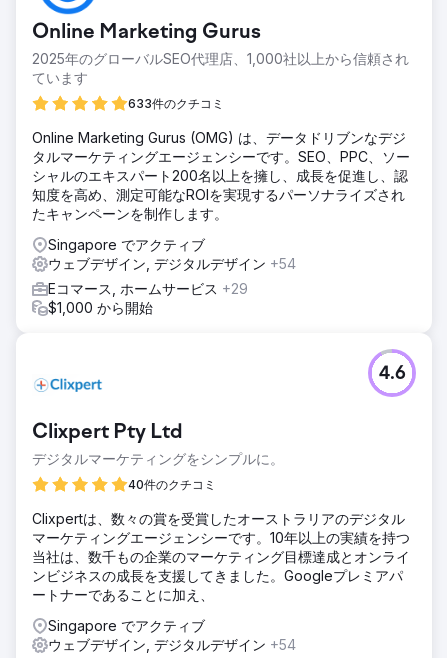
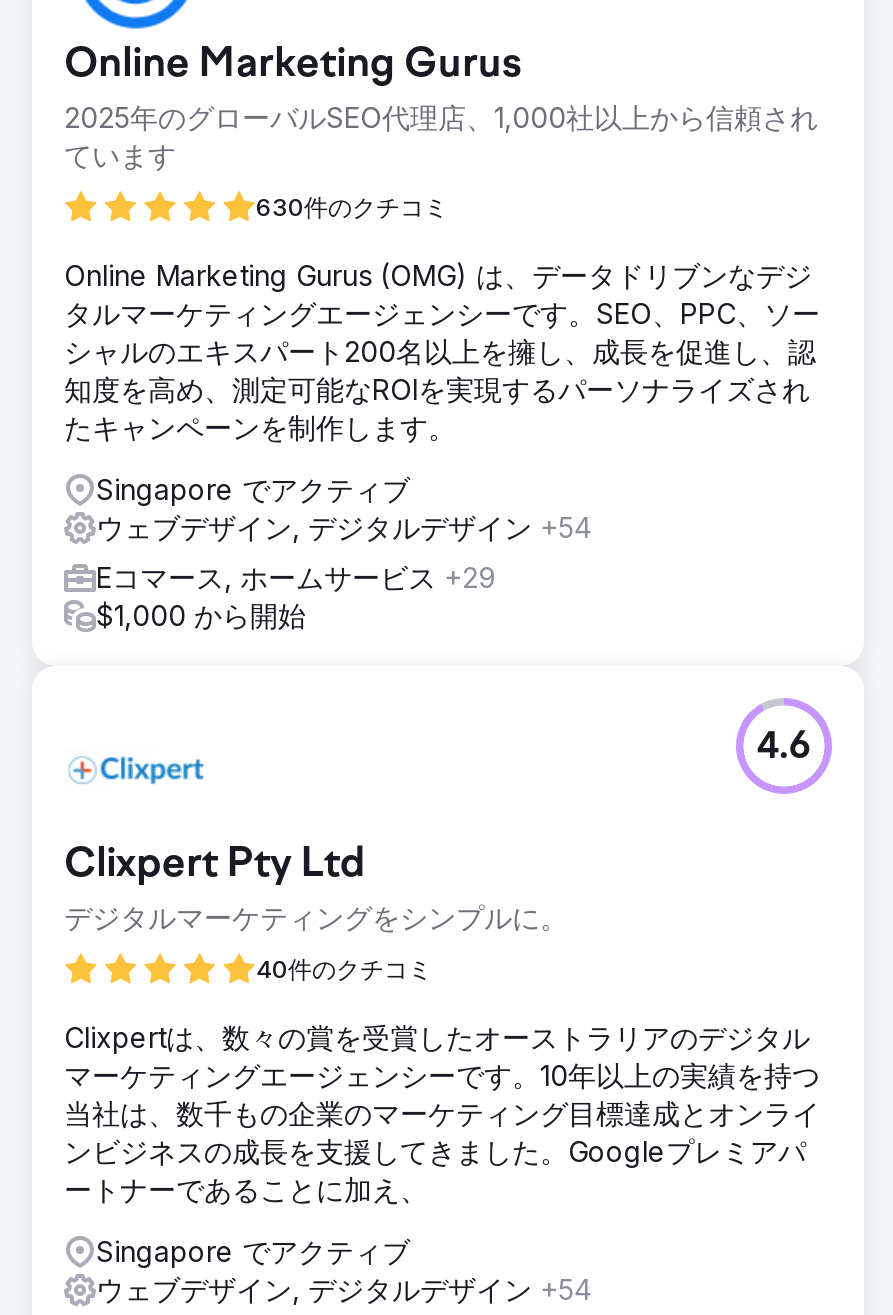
- 633件のクチコミ
+ 630件のクチコミ
